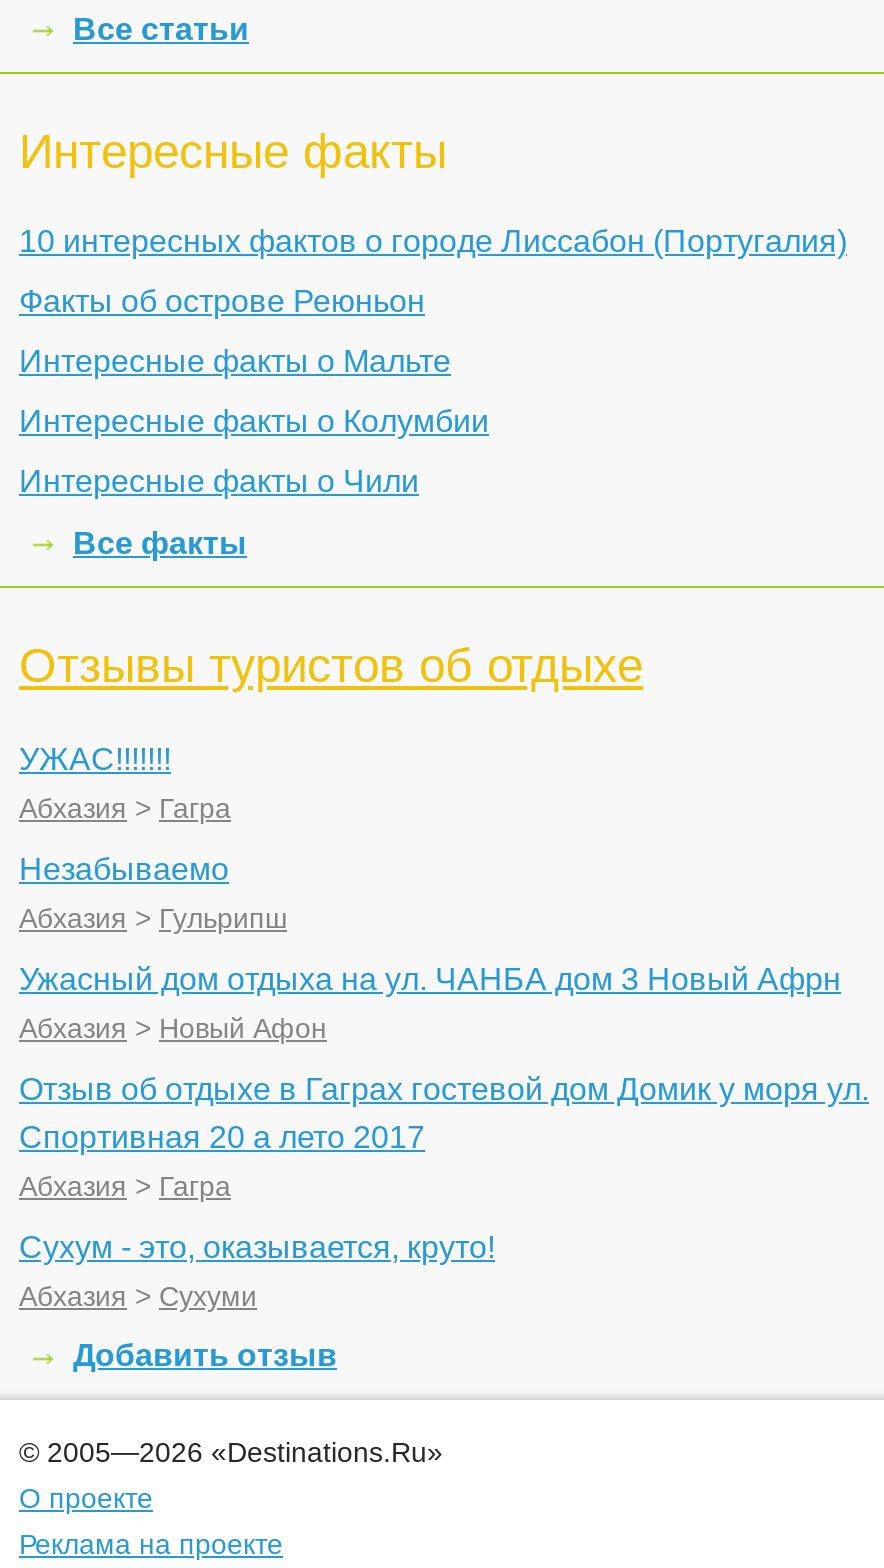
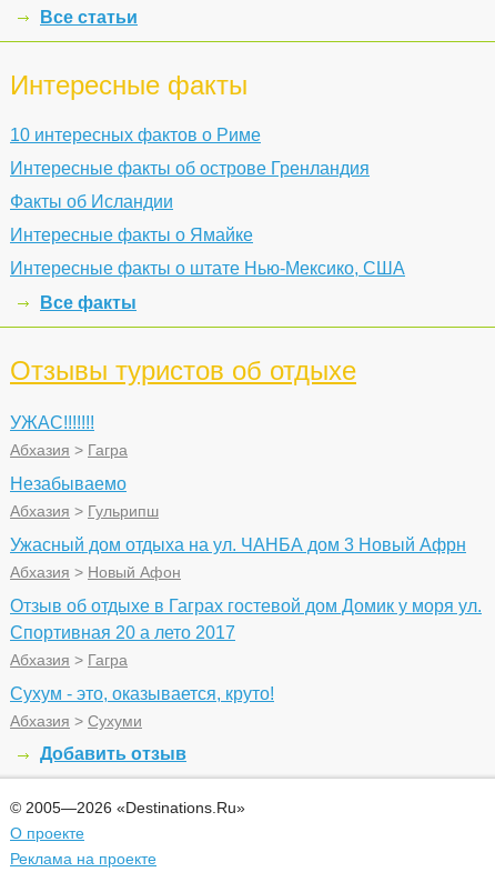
- 10 интересных фактов о городе Лиссабон (Португалия)
+ 10 интересных фактов о Риме

- Факты об острове Реюньон
+ Интересные факты об острове Гренландия

- Интересные факты о Мальте
+ Факты об Исландии

- Интересные факты о Колумбии
+ Интересные факты о Ямайке

- Интересные факты о Чили
+ Интересные факты о штате Нью-Мексико, США
